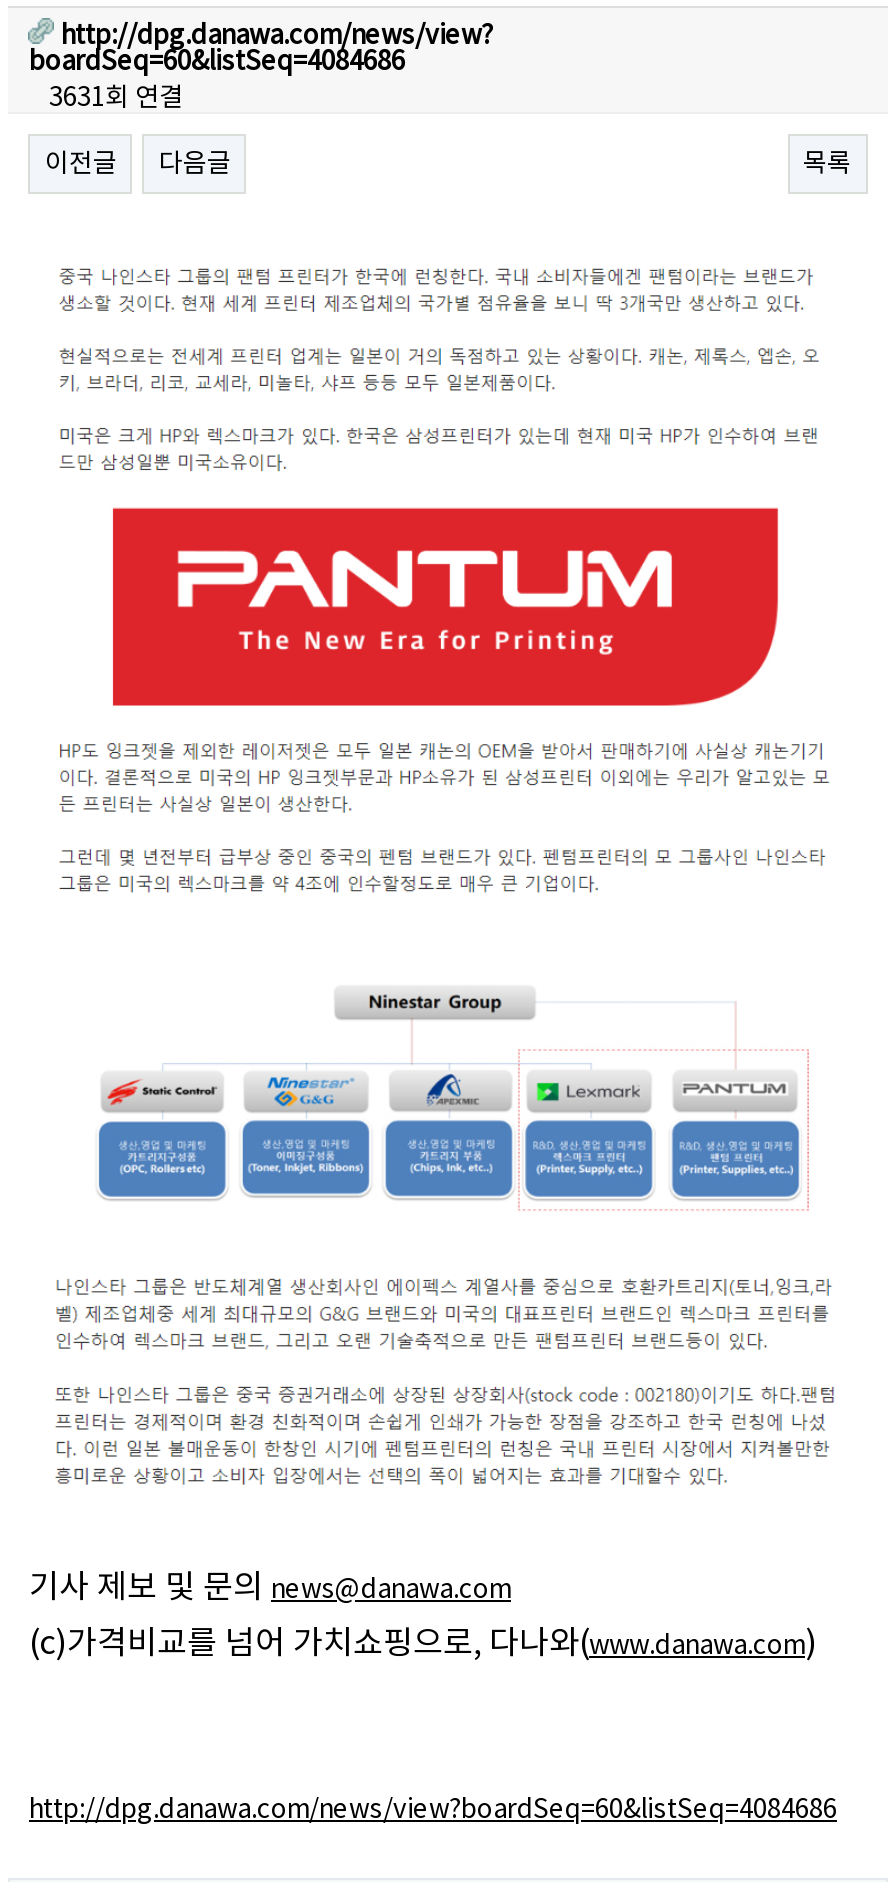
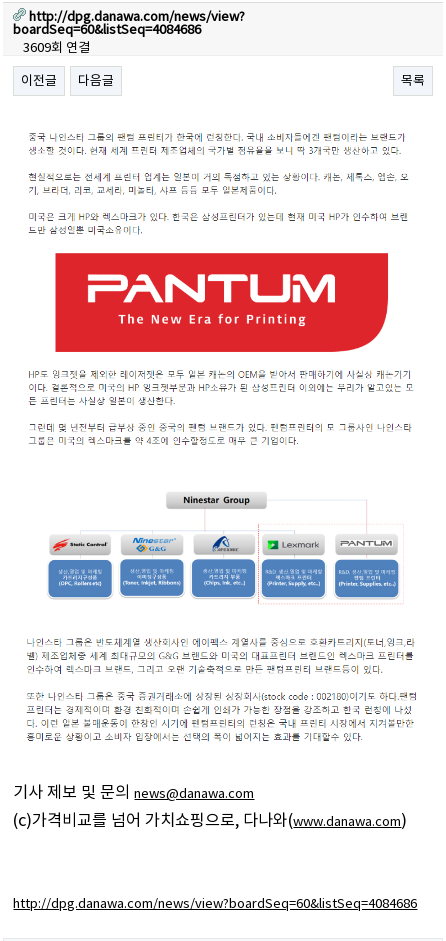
- 3631회 연결
+ 3609회 연결
